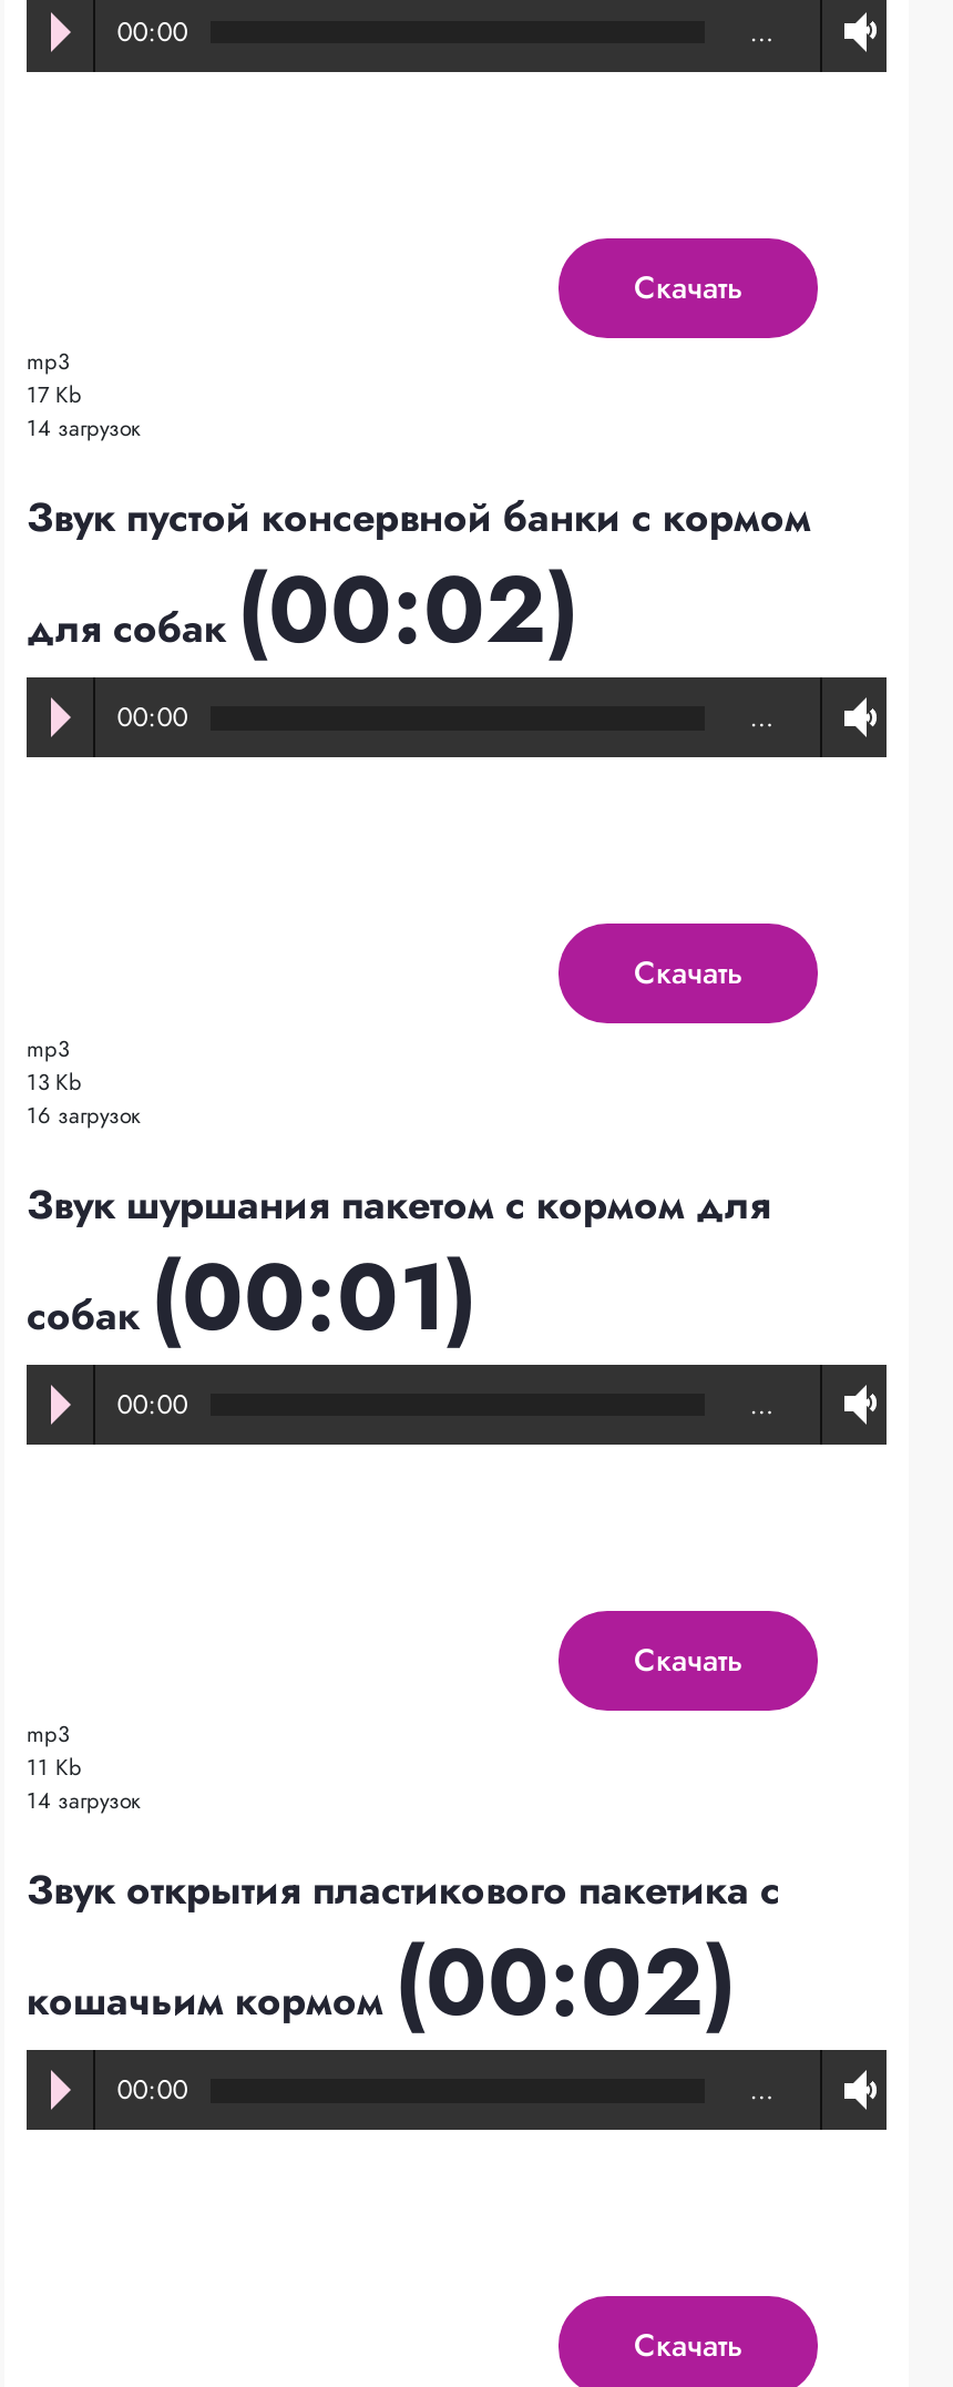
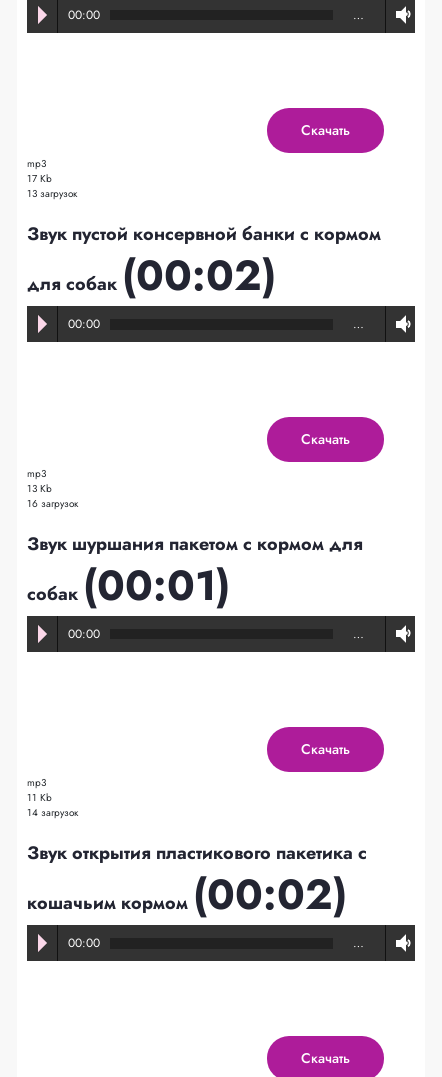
- 14 загрузок
+ 13 загрузок
